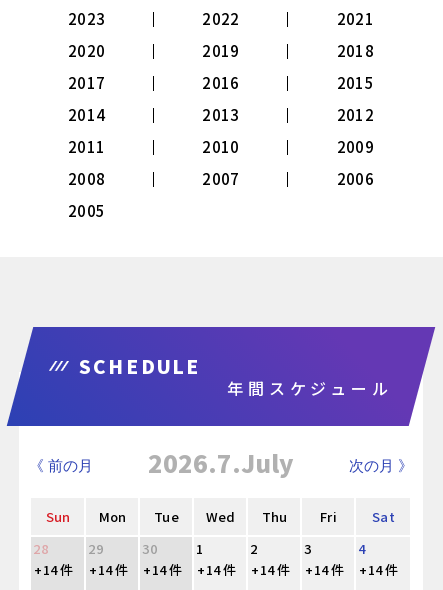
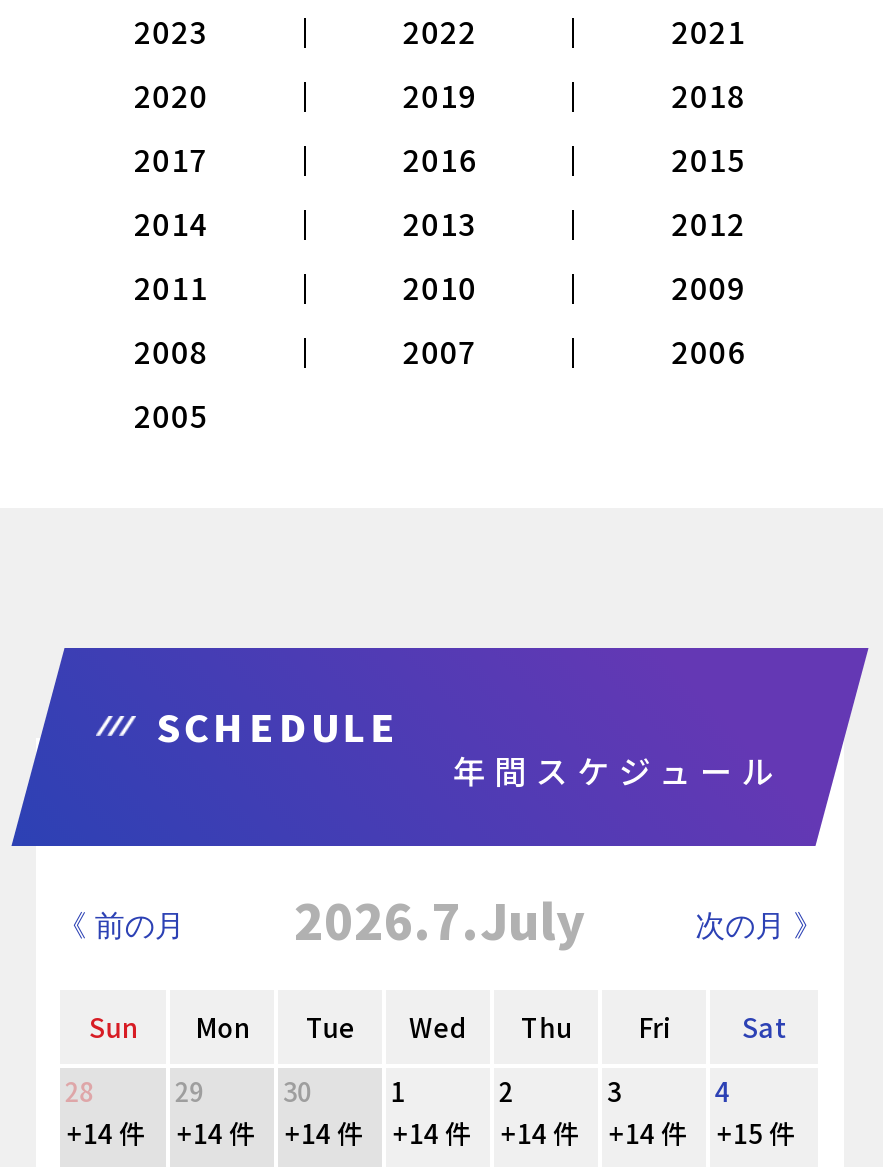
- +14 件 +14 件 +14 件 +14 件 +14 件 +14 件 +14 件
+ +14 件 +14 件 +14 件 +14 件 +14 件 +14 件 +15 件
